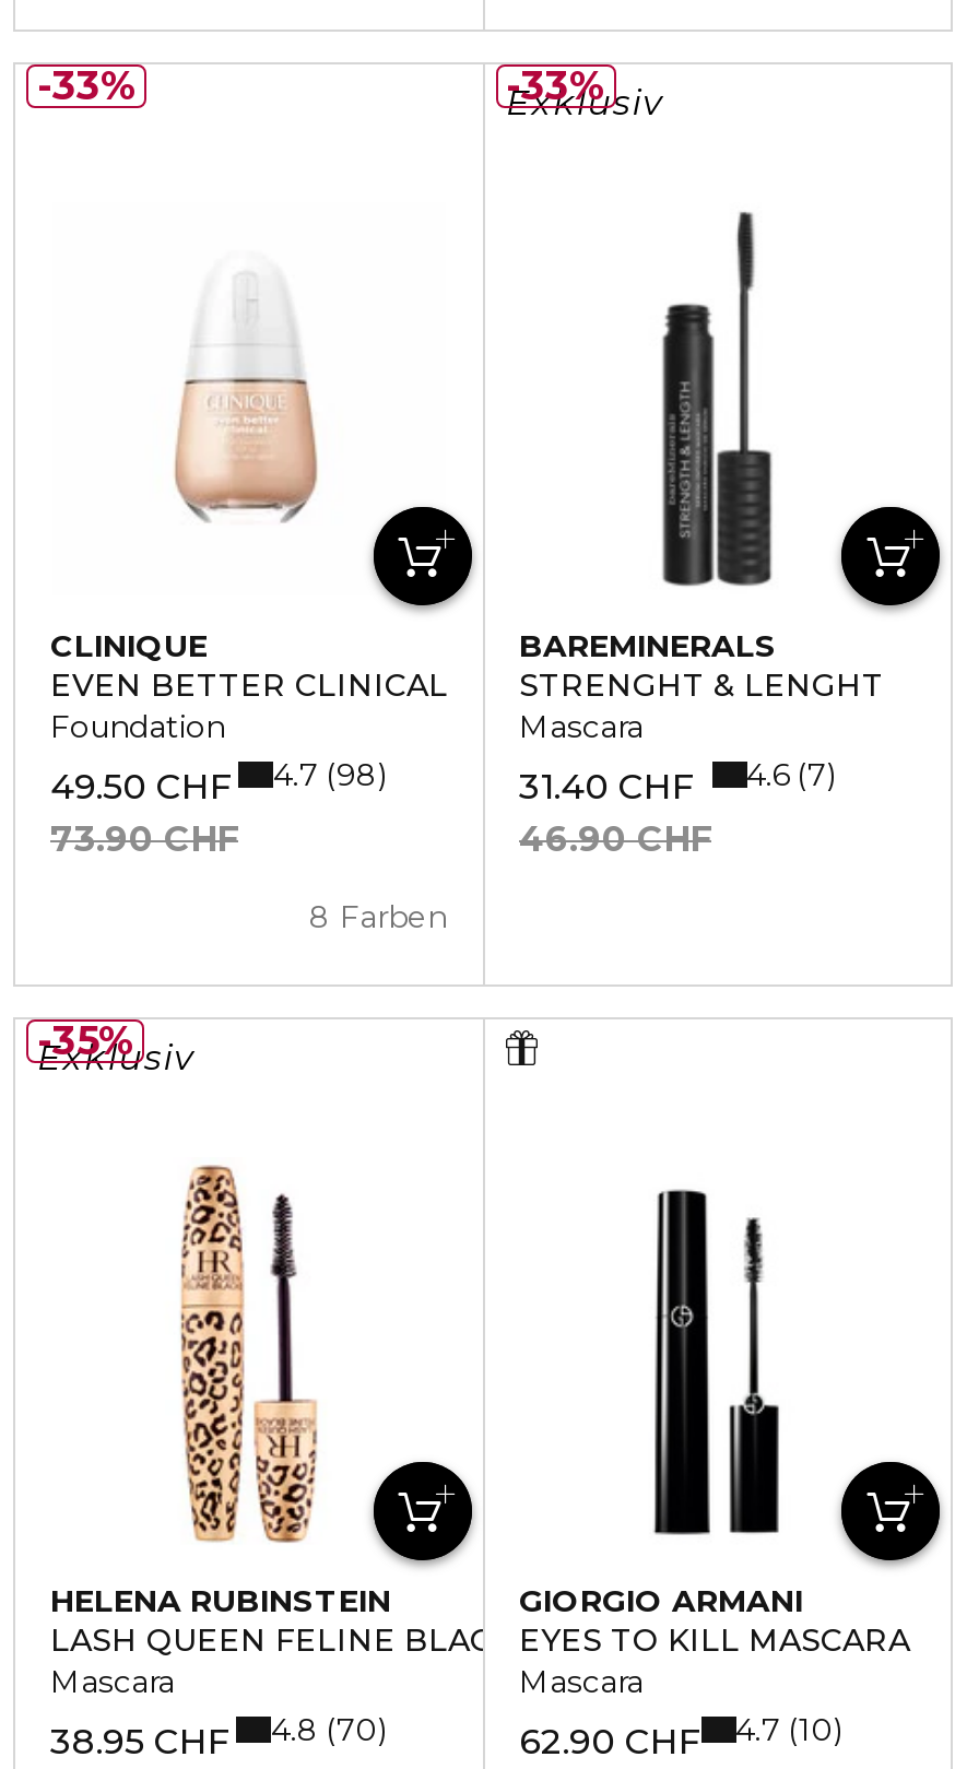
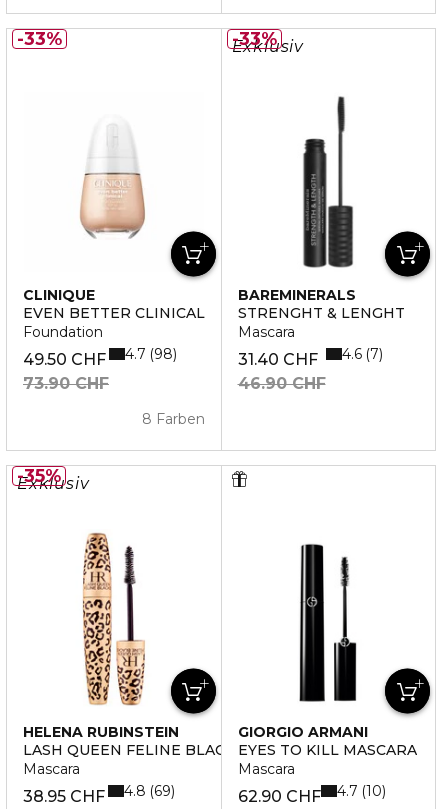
- 38.95 CHF 4.8 70
+ 38.95 CHF 4.8 69
